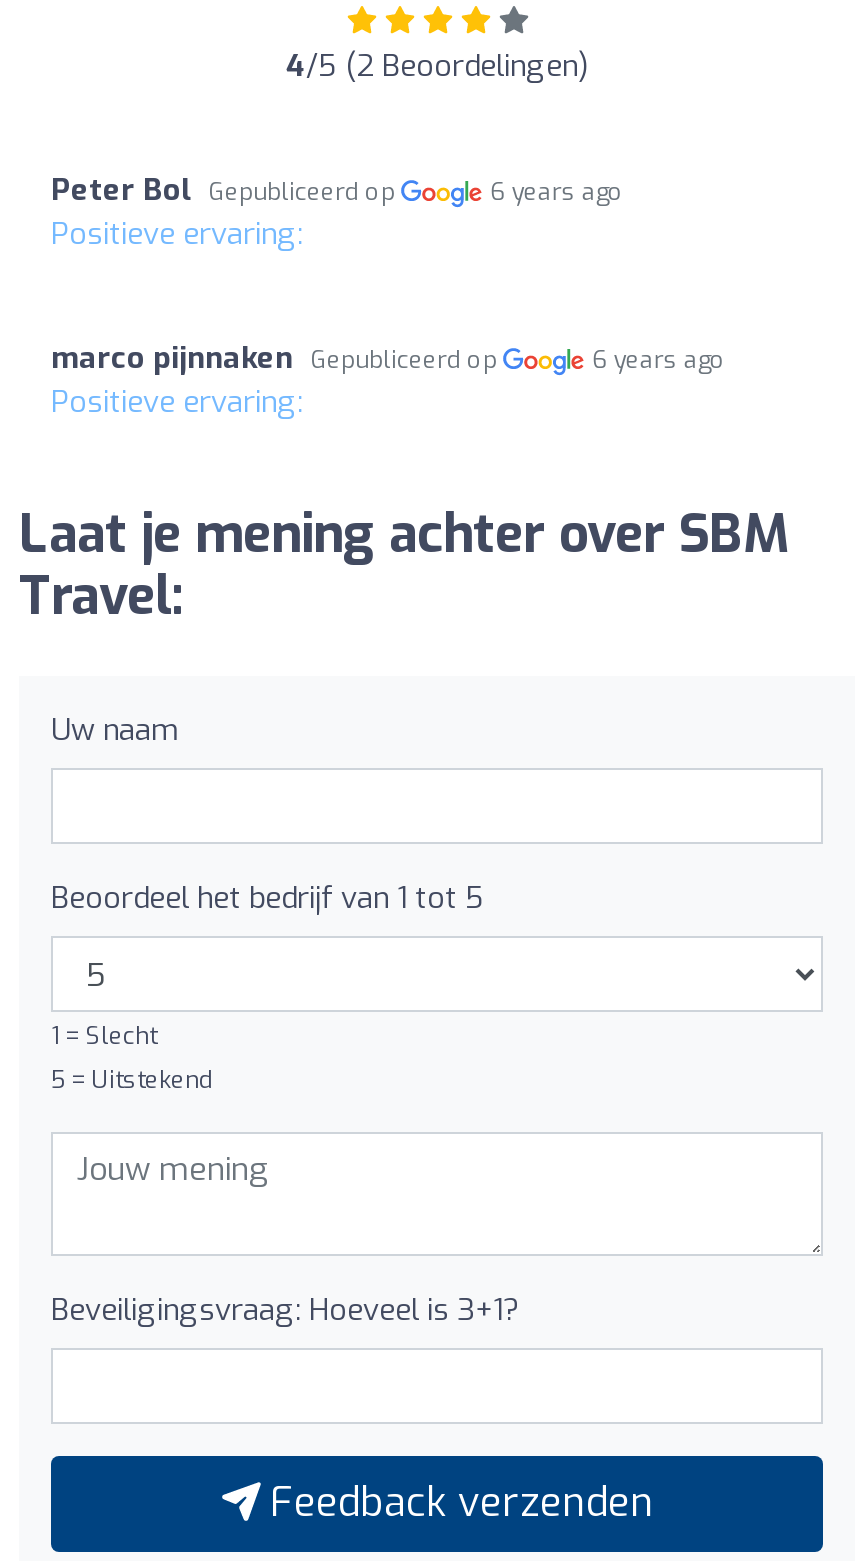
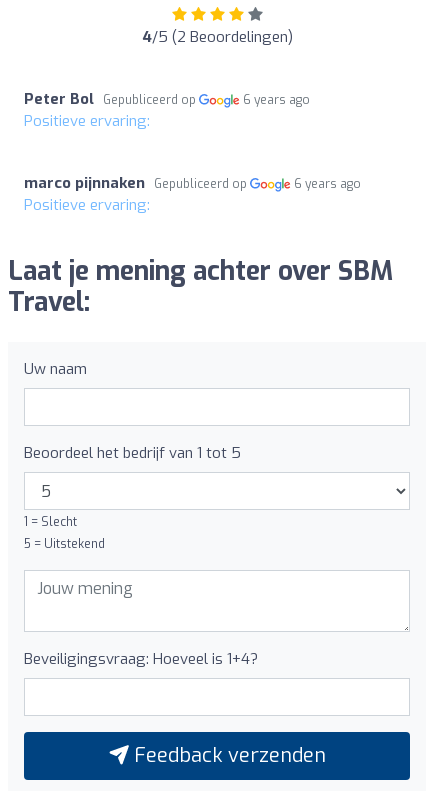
- Beveiligingsvraag: Hoeveel is 3+1?
+ Beveiligingsvraag: Hoeveel is 1+4?
